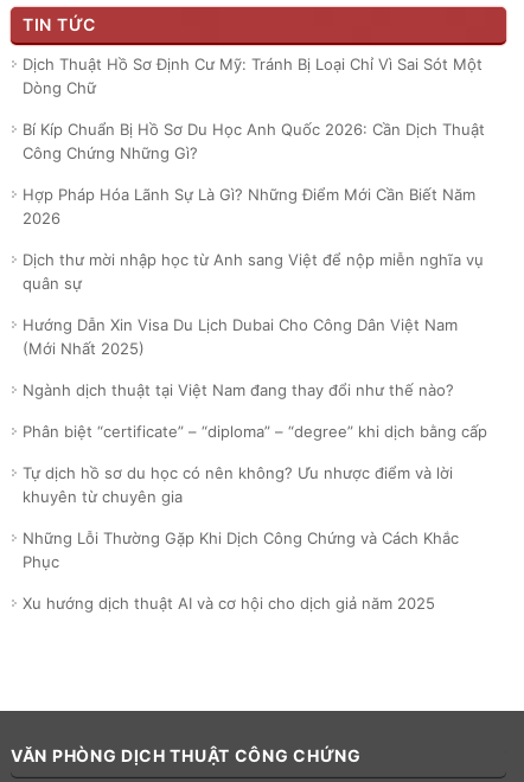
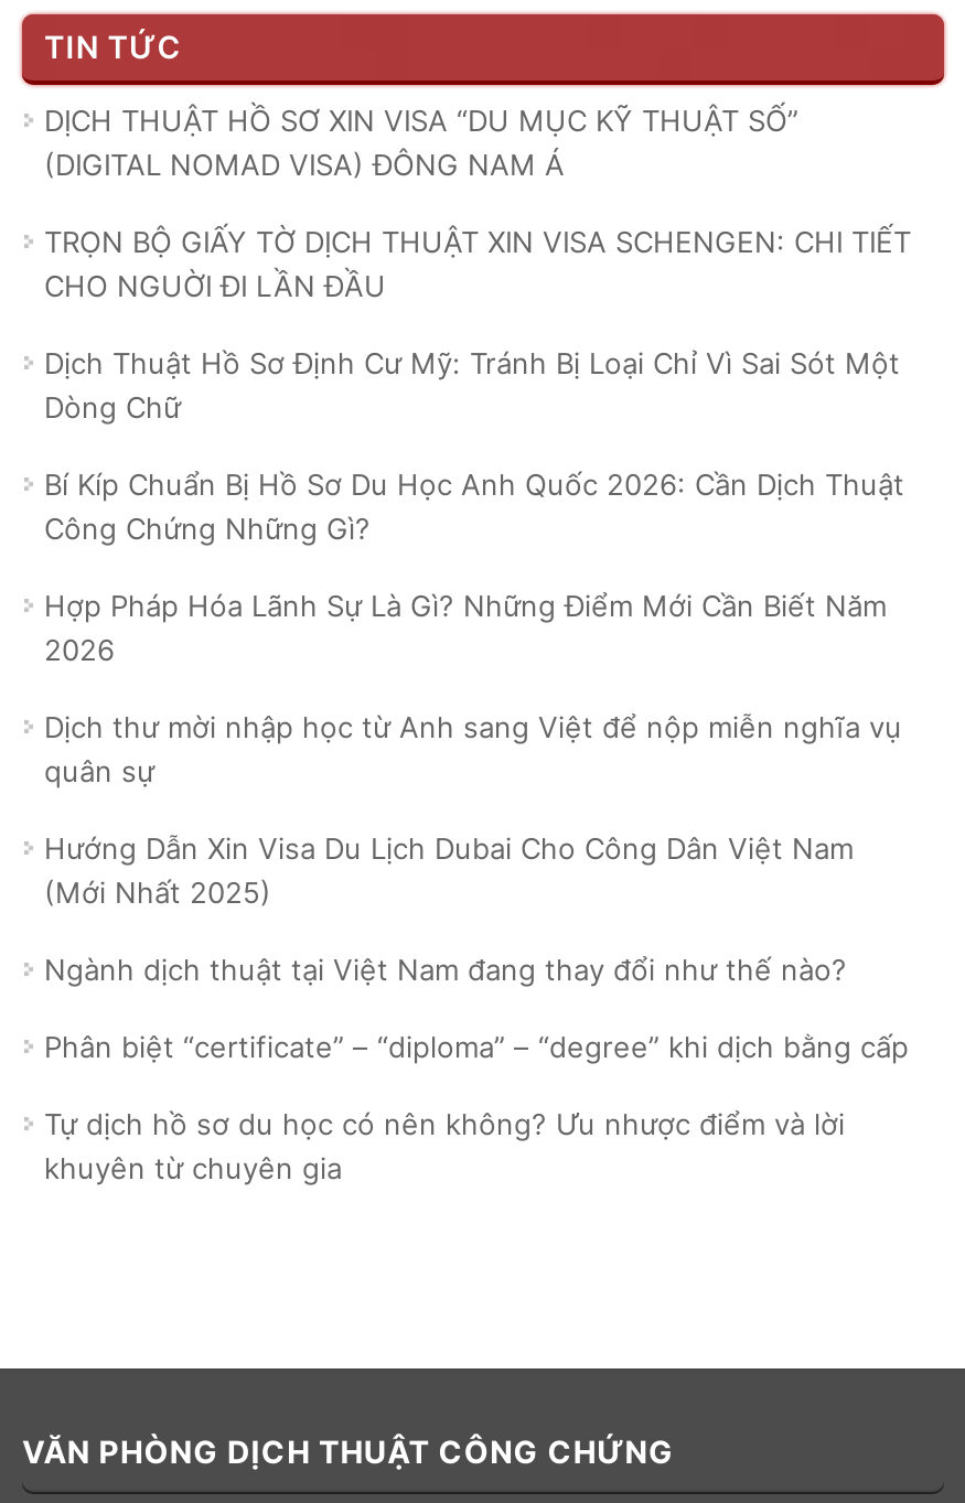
+ DỊCH THUẬT HỒ SƠ XIN VISA “DU MỤC KỸ THUẬT SỐ”
+ (DIGITAL NOMAD VISA) ĐÔNG NAM Á
+ TRỌN BỘ GIẤY TỜ DỊCH THUẬT XIN VISA SCHENGEN: CHI TIẾT
+ CHO NGUỜI ĐI LẦN ĐẦU

moved down: Dịch Thuật Hồ Sơ Định Cư Mỹ: Tránh Bị Loại Chỉ Vì Sai Sót Một | Dòng Chữ | Bí Kíp Chuẩn Bị Hồ Sơ Du Học Anh Quốc 2026: Cần Dịch Thuật | ... | Tự dịch hồ sơ du học có nên không? Ưu nhược điểm và lời | khuyên từ chuyên gia

- Những Lỗi Thường Gặp Khi Dịch Công Chứng và Cách Khắc
- Phục
- Xu hướng dịch thuật AI và cơ hội cho dịch giả năm 2025
